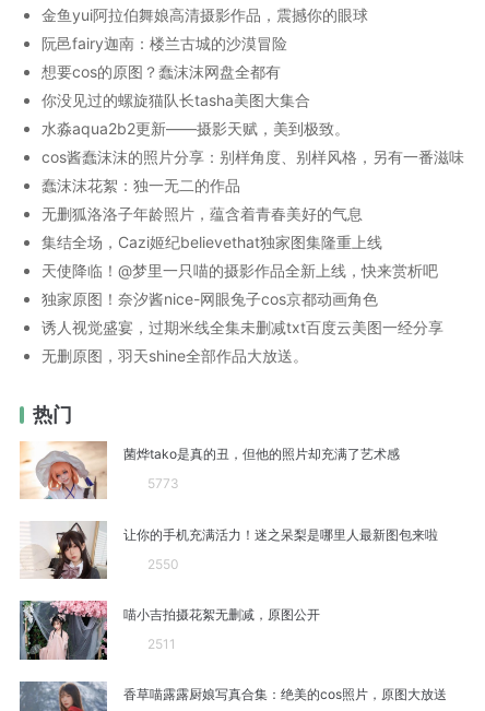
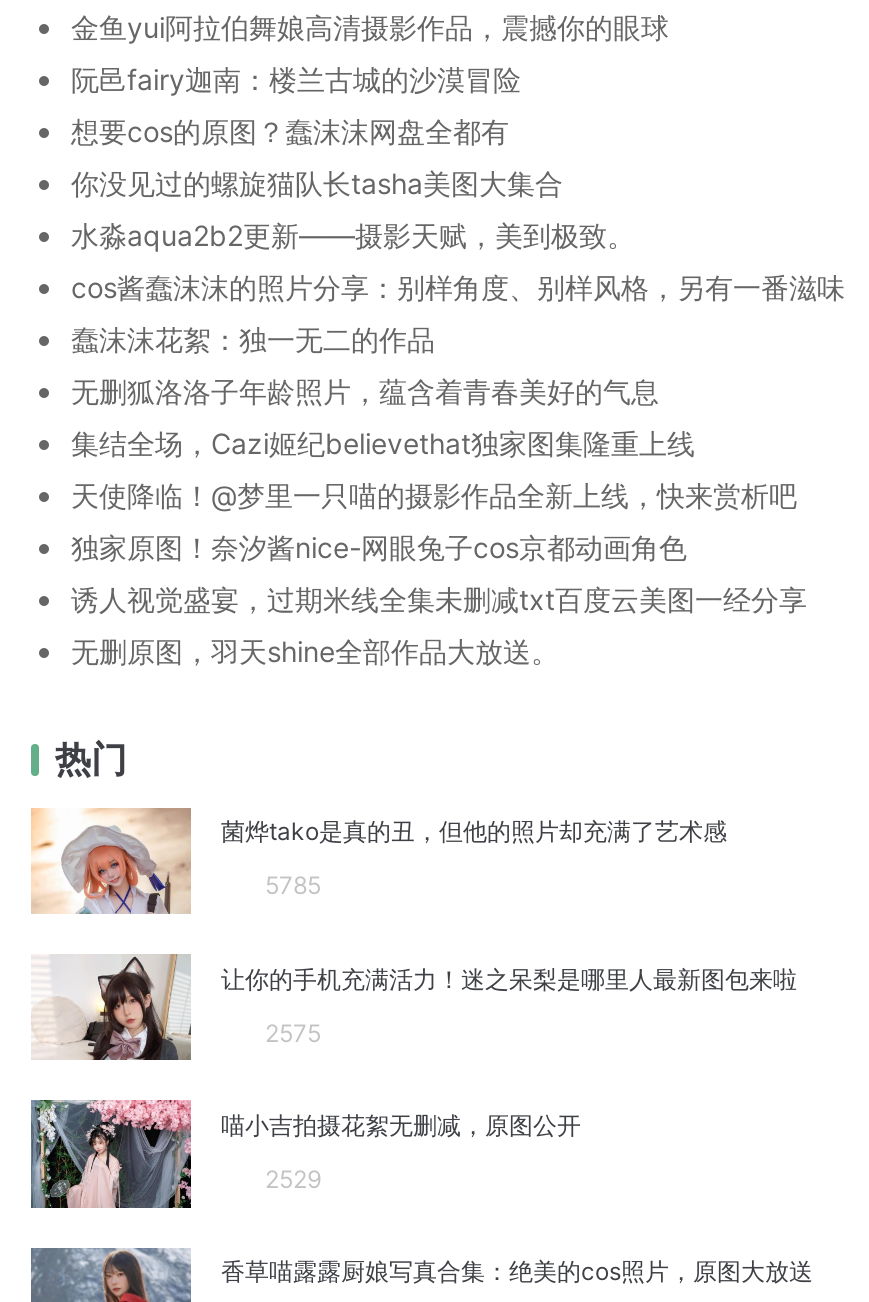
- 5773
+ 5785

- 2550
+ 2575

- 2511
+ 2529
